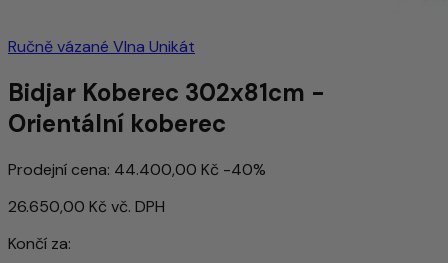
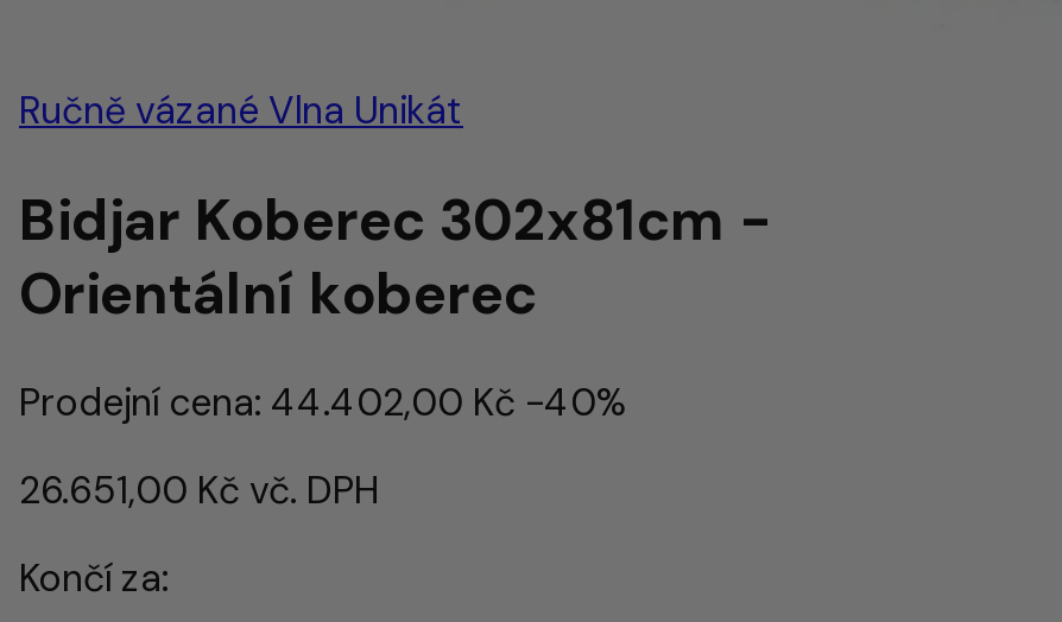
- Prodejní cena: 44.400,00 Kč -40%
+ Prodejní cena: 44.402,00 Kč -40%

- 26.650,00 Kč vč. DPH
+ 26.651,00 Kč vč. DPH
